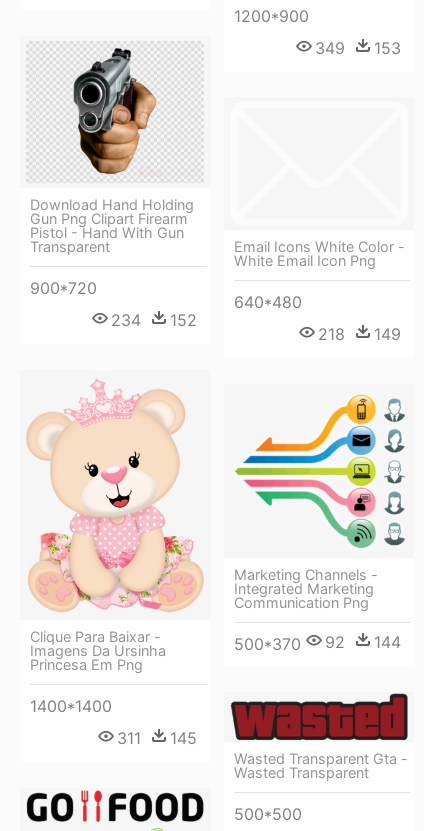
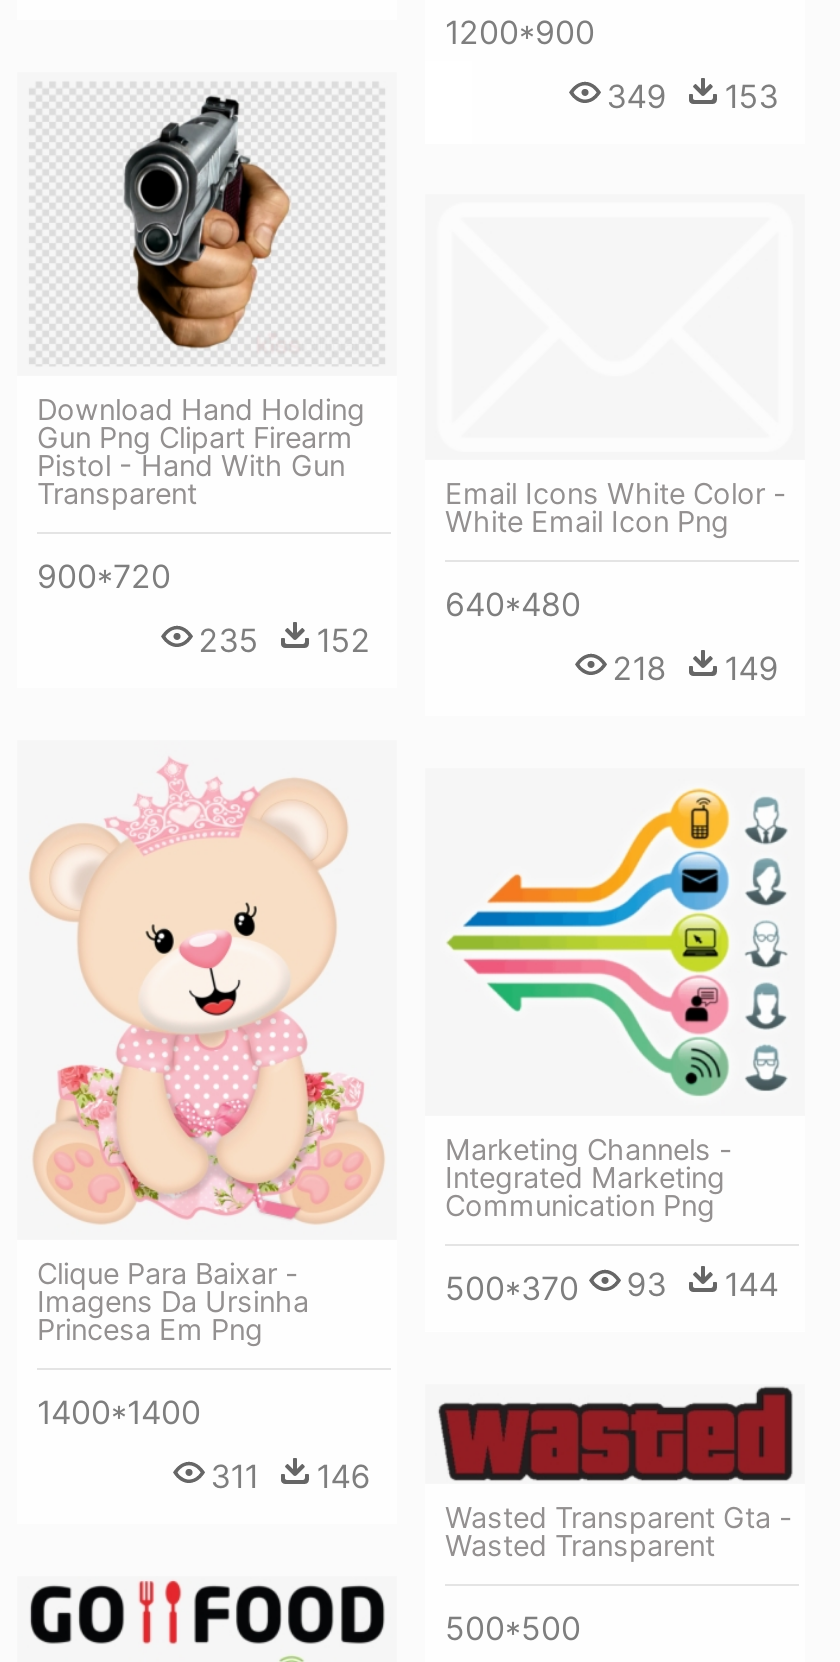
- 234 152
+ 235 152

- 500*370 92 144
+ 500*370 93 144

- 311 145
+ 311 146
